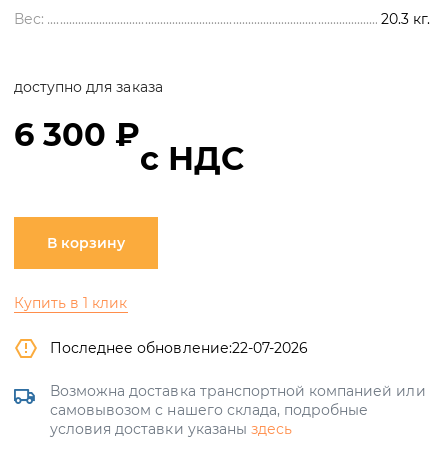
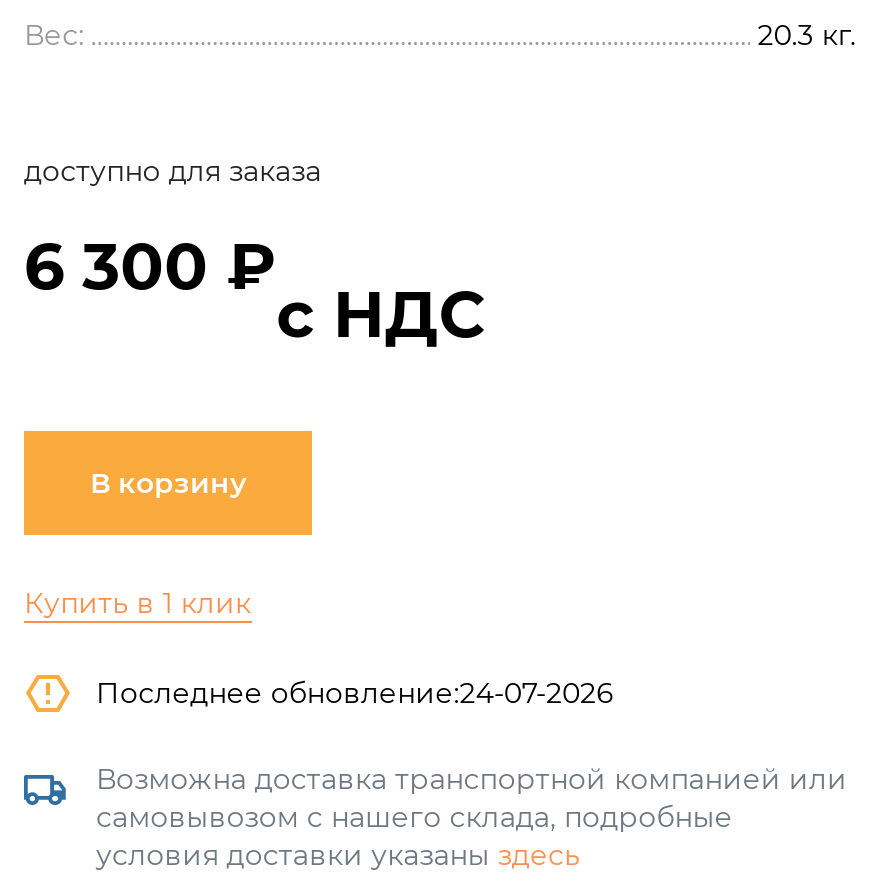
- Последнее обновление:22-07-2026
+ Последнее обновление:24-07-2026
